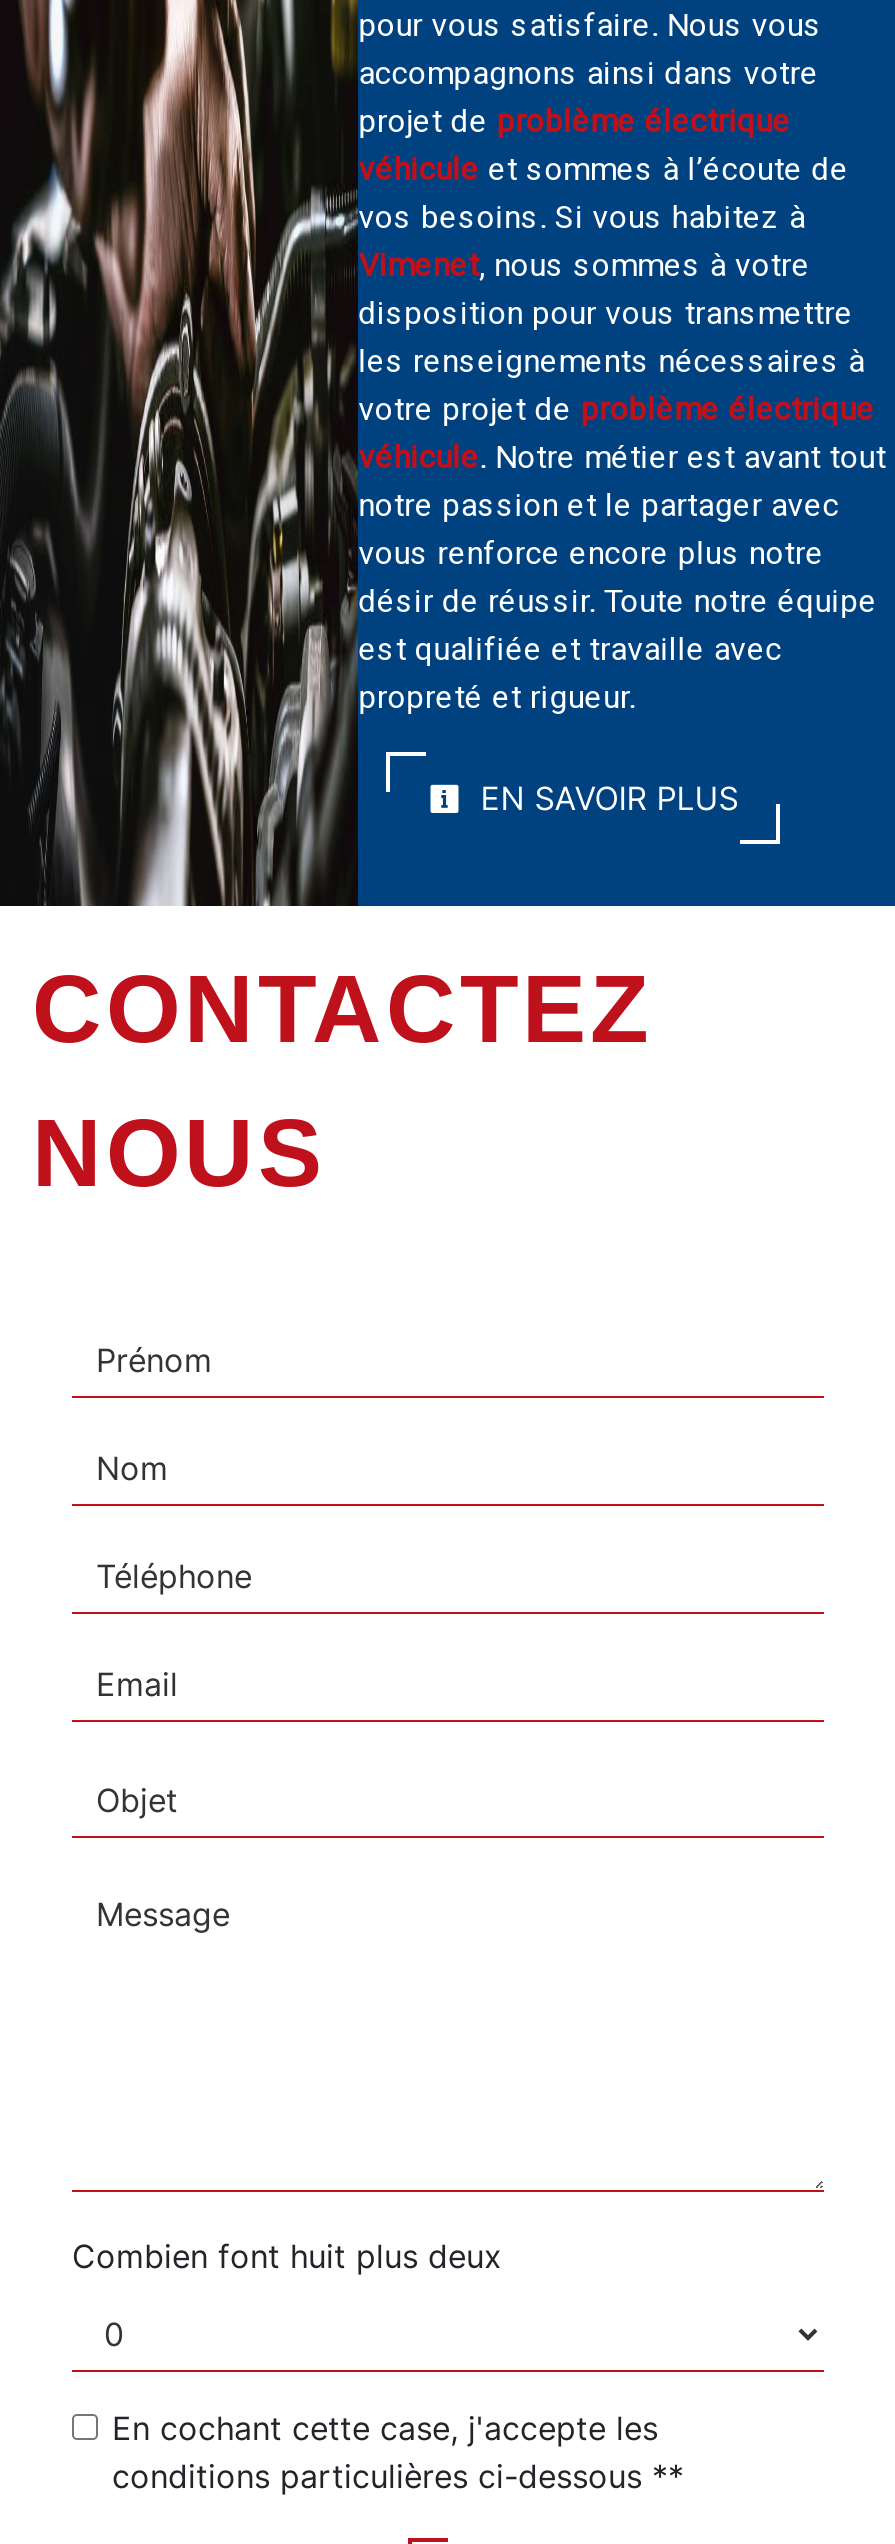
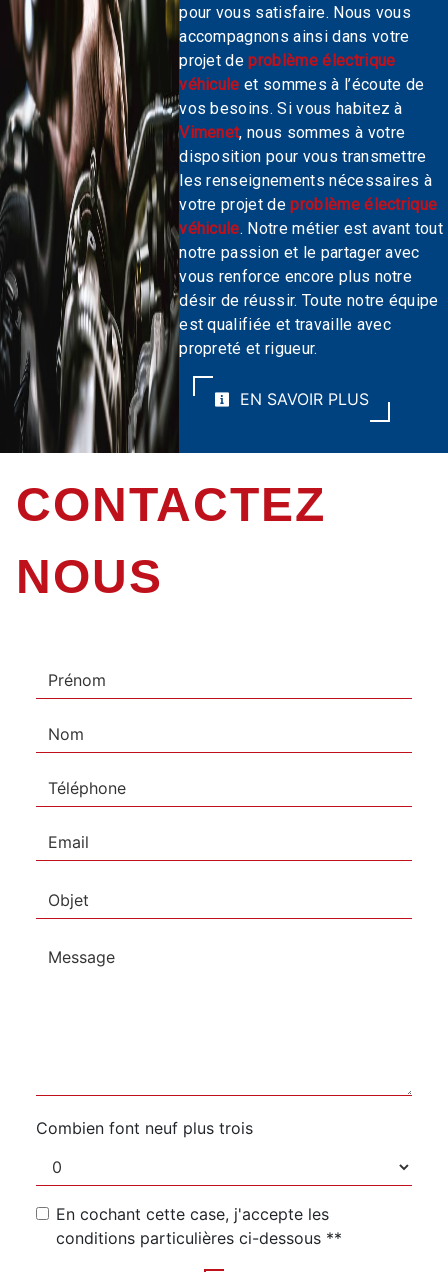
- Combien font huit plus deux
+ Combien font neuf plus trois
